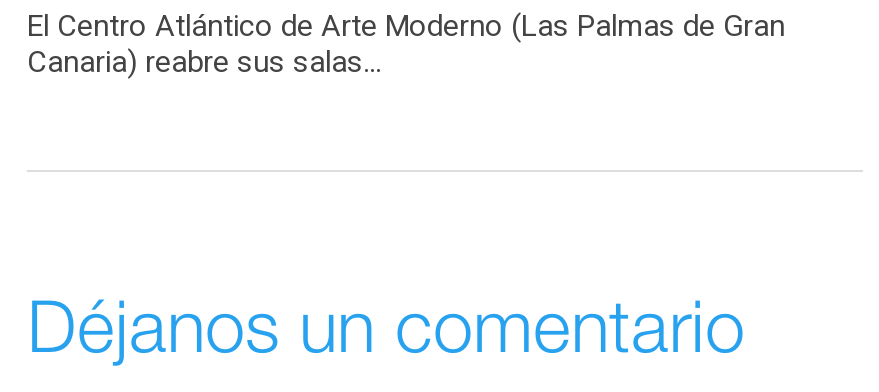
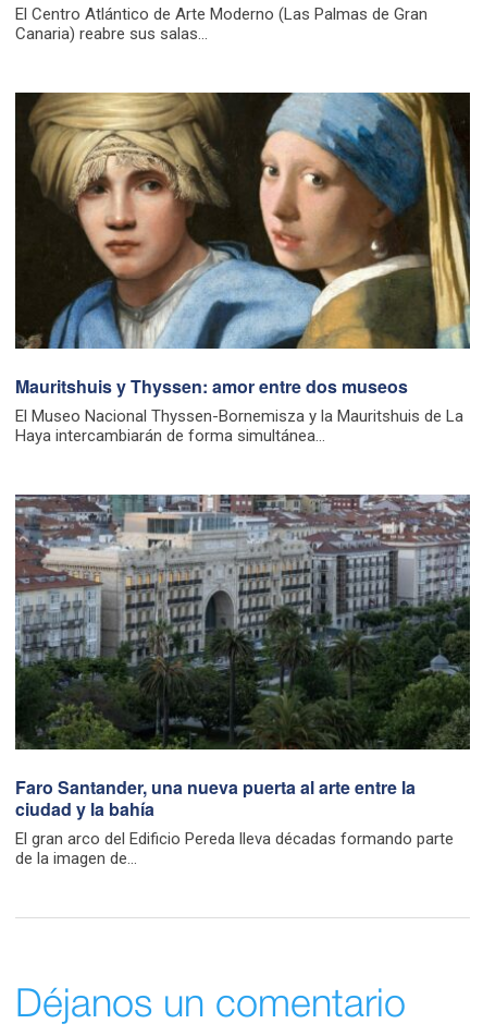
+ [image]
+ Mauritshuis y Thyssen: amor entre dos museos
+ El Museo Nacional Thyssen-Bornemisza y la Mauritshuis de La
+ Haya intercambiarán de forma simultánea...

+ [image]
+ Faro Santander, una nueva puerta al arte entre la
+ ciudad y la bahía
+ El gran arco del Edificio Pereda lleva décadas formando parte
+ de la imagen de...
